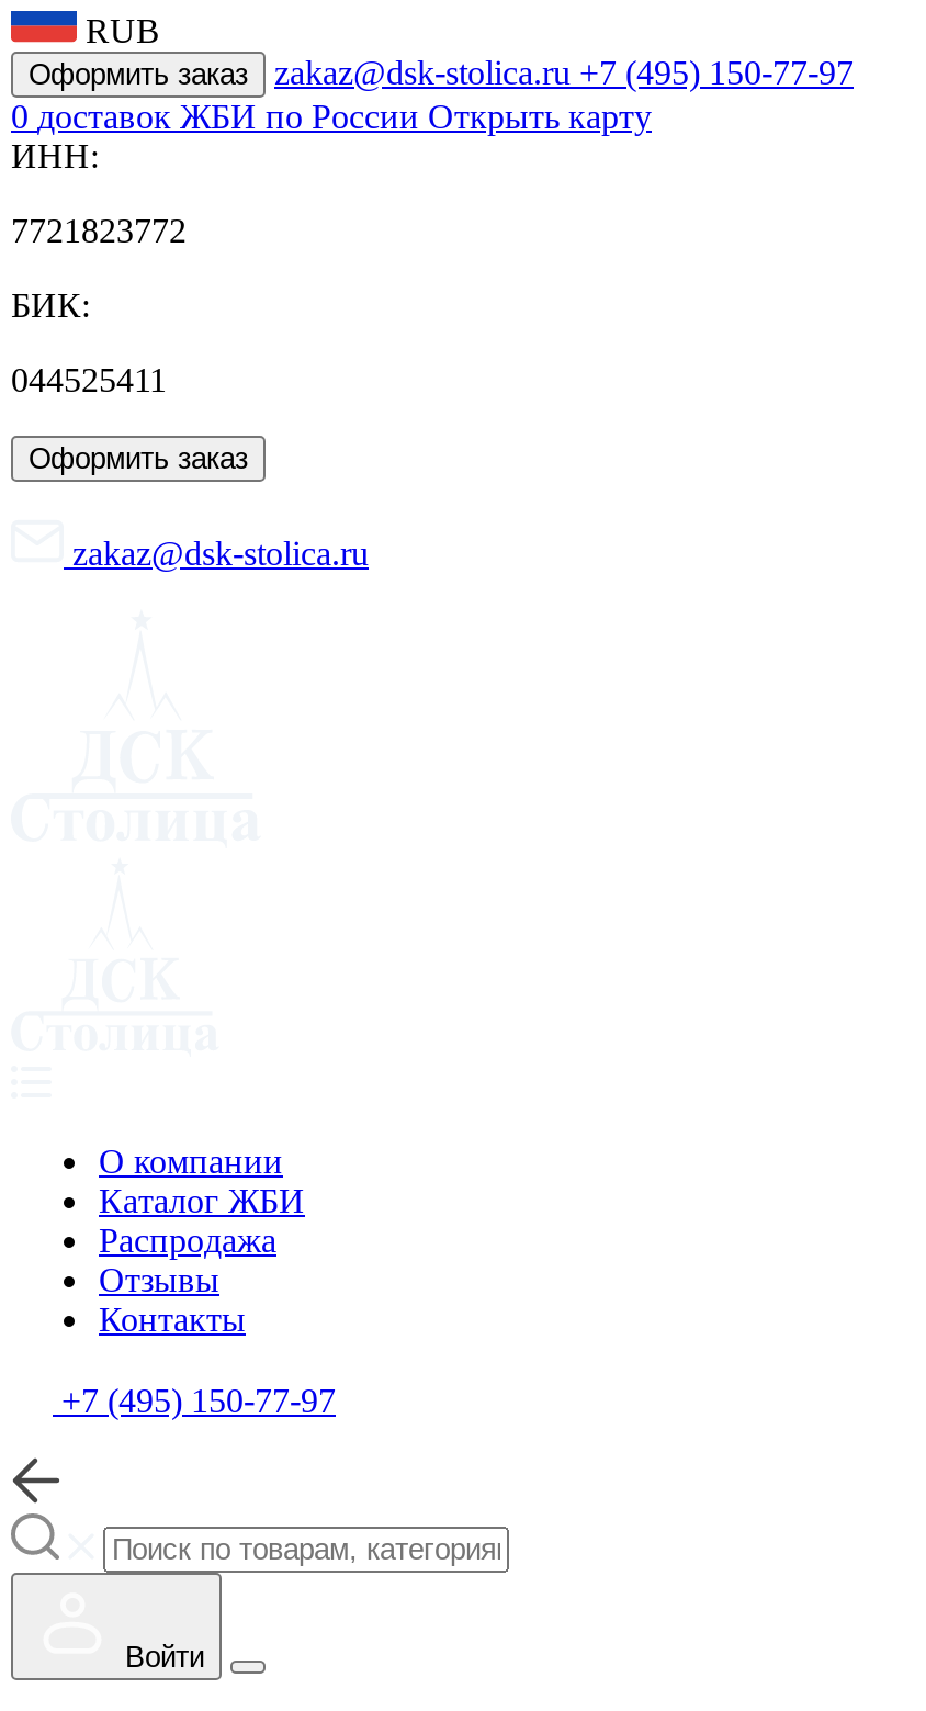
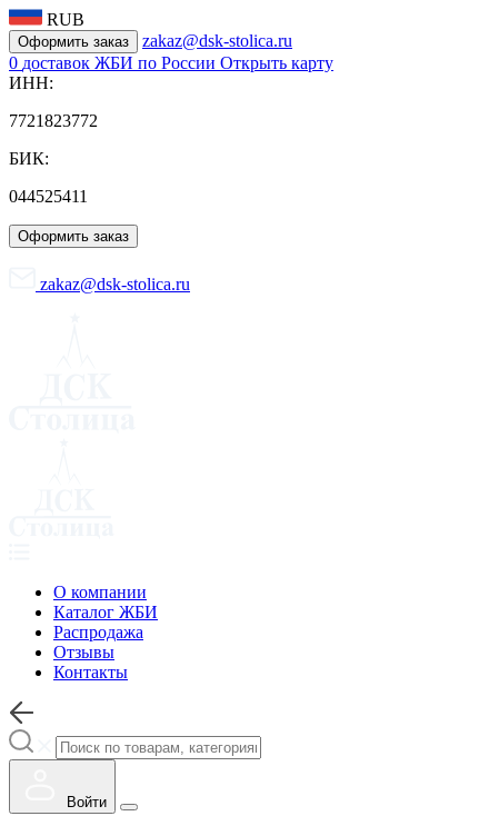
- zakaz@dsk-stolica.ru +7 (495) 150-77-97
+ zakaz@dsk-stolica.ru

- +7 (495) 150-77-97
